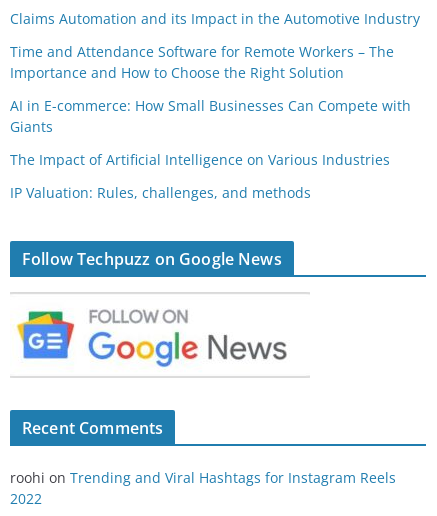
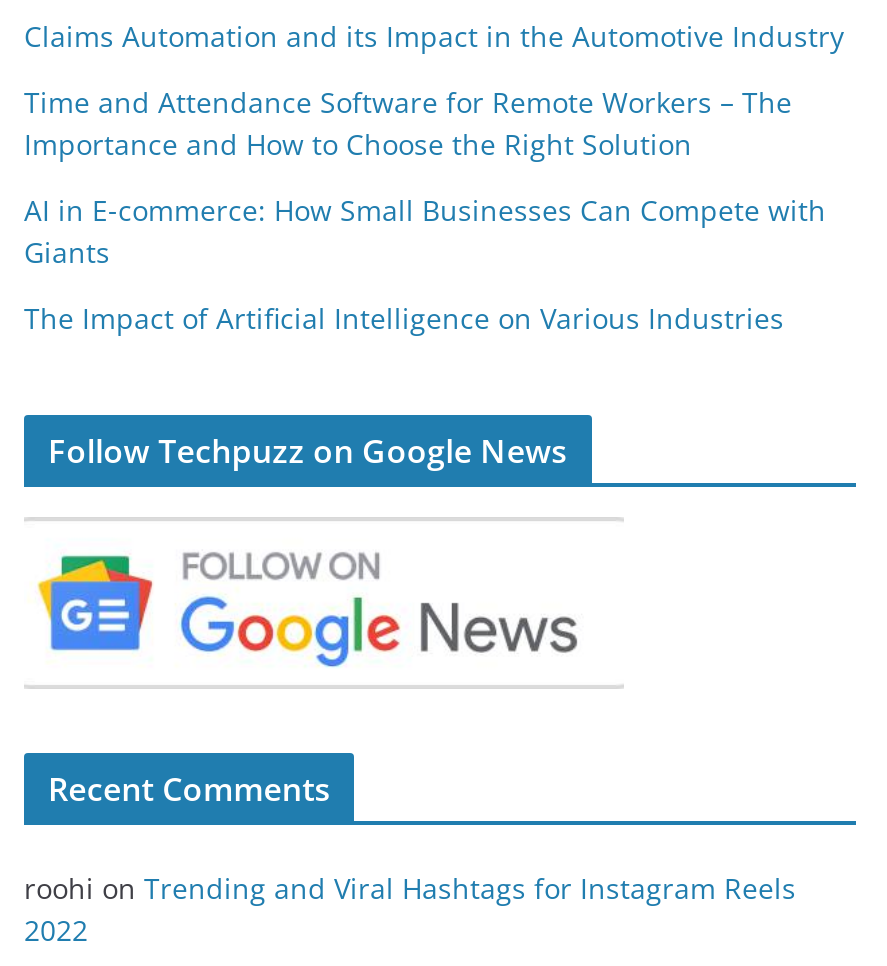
- IP Valuation: Rules, challenges, and methods
